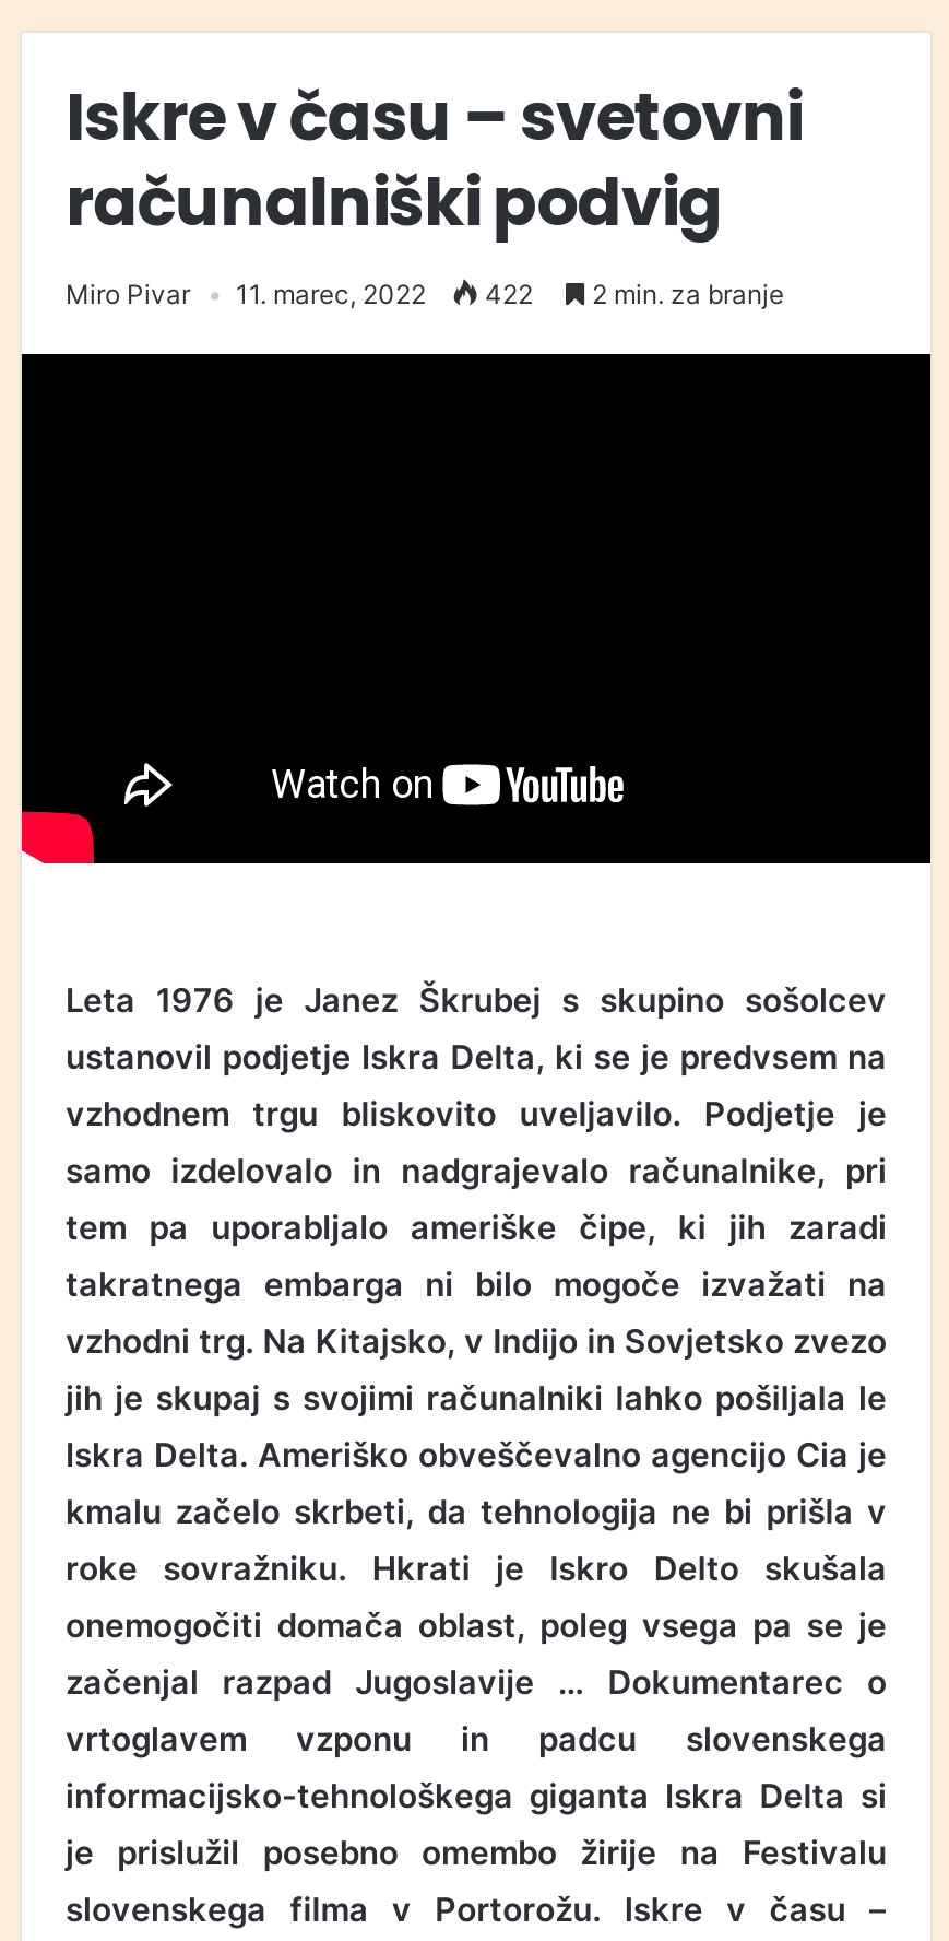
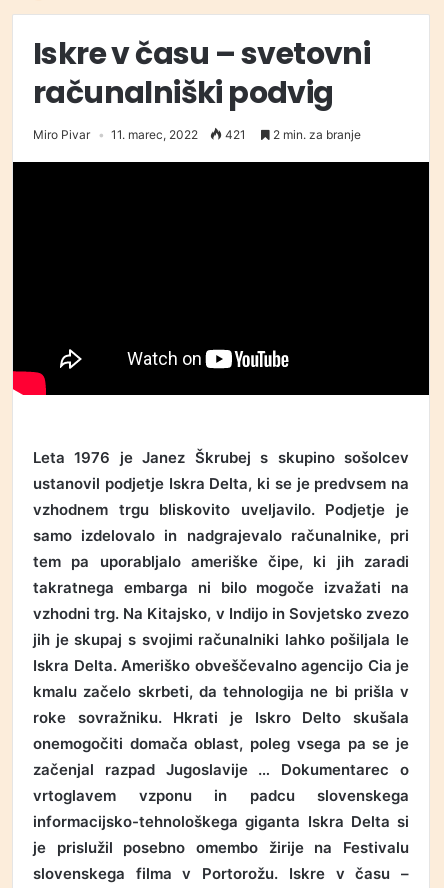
- Miro Pivar 11. marec, 2022 422 2 min. za branje
+ Miro Pivar 11. marec, 2022 421 2 min. za branje
